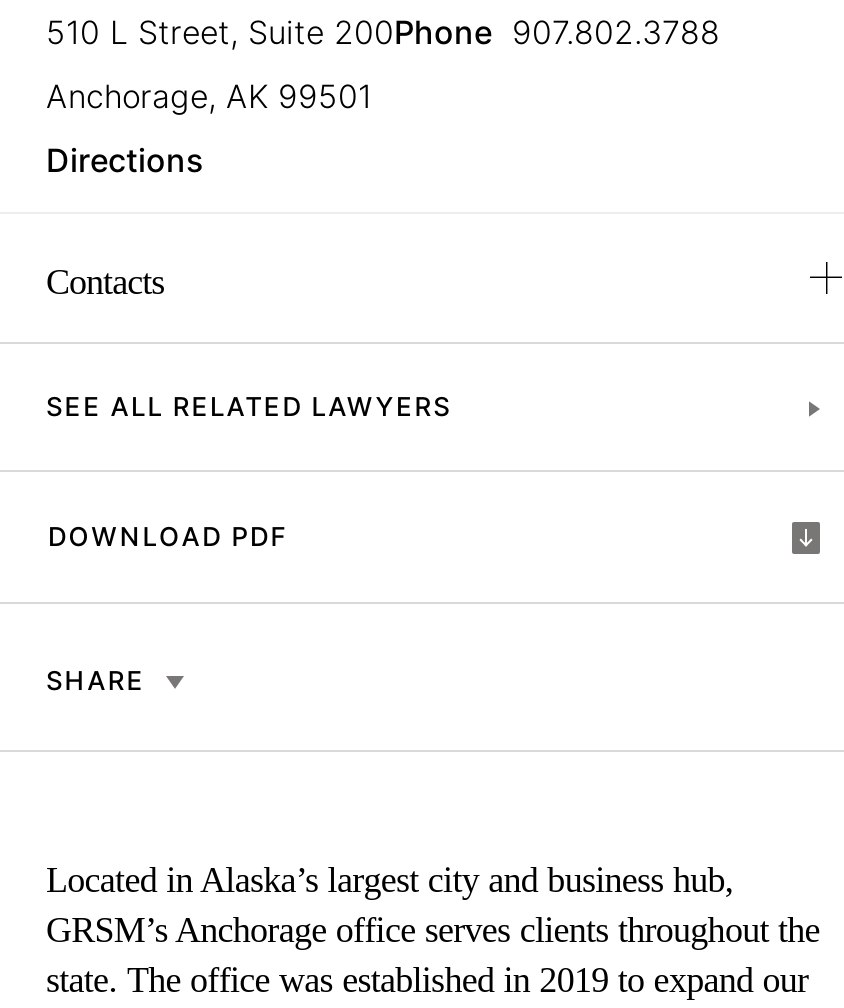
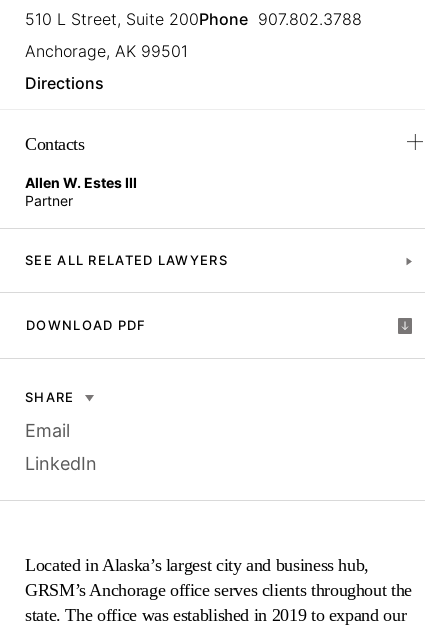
+ Allen W. Estes III
+ Partner

+ Email
+ LinkedIn
